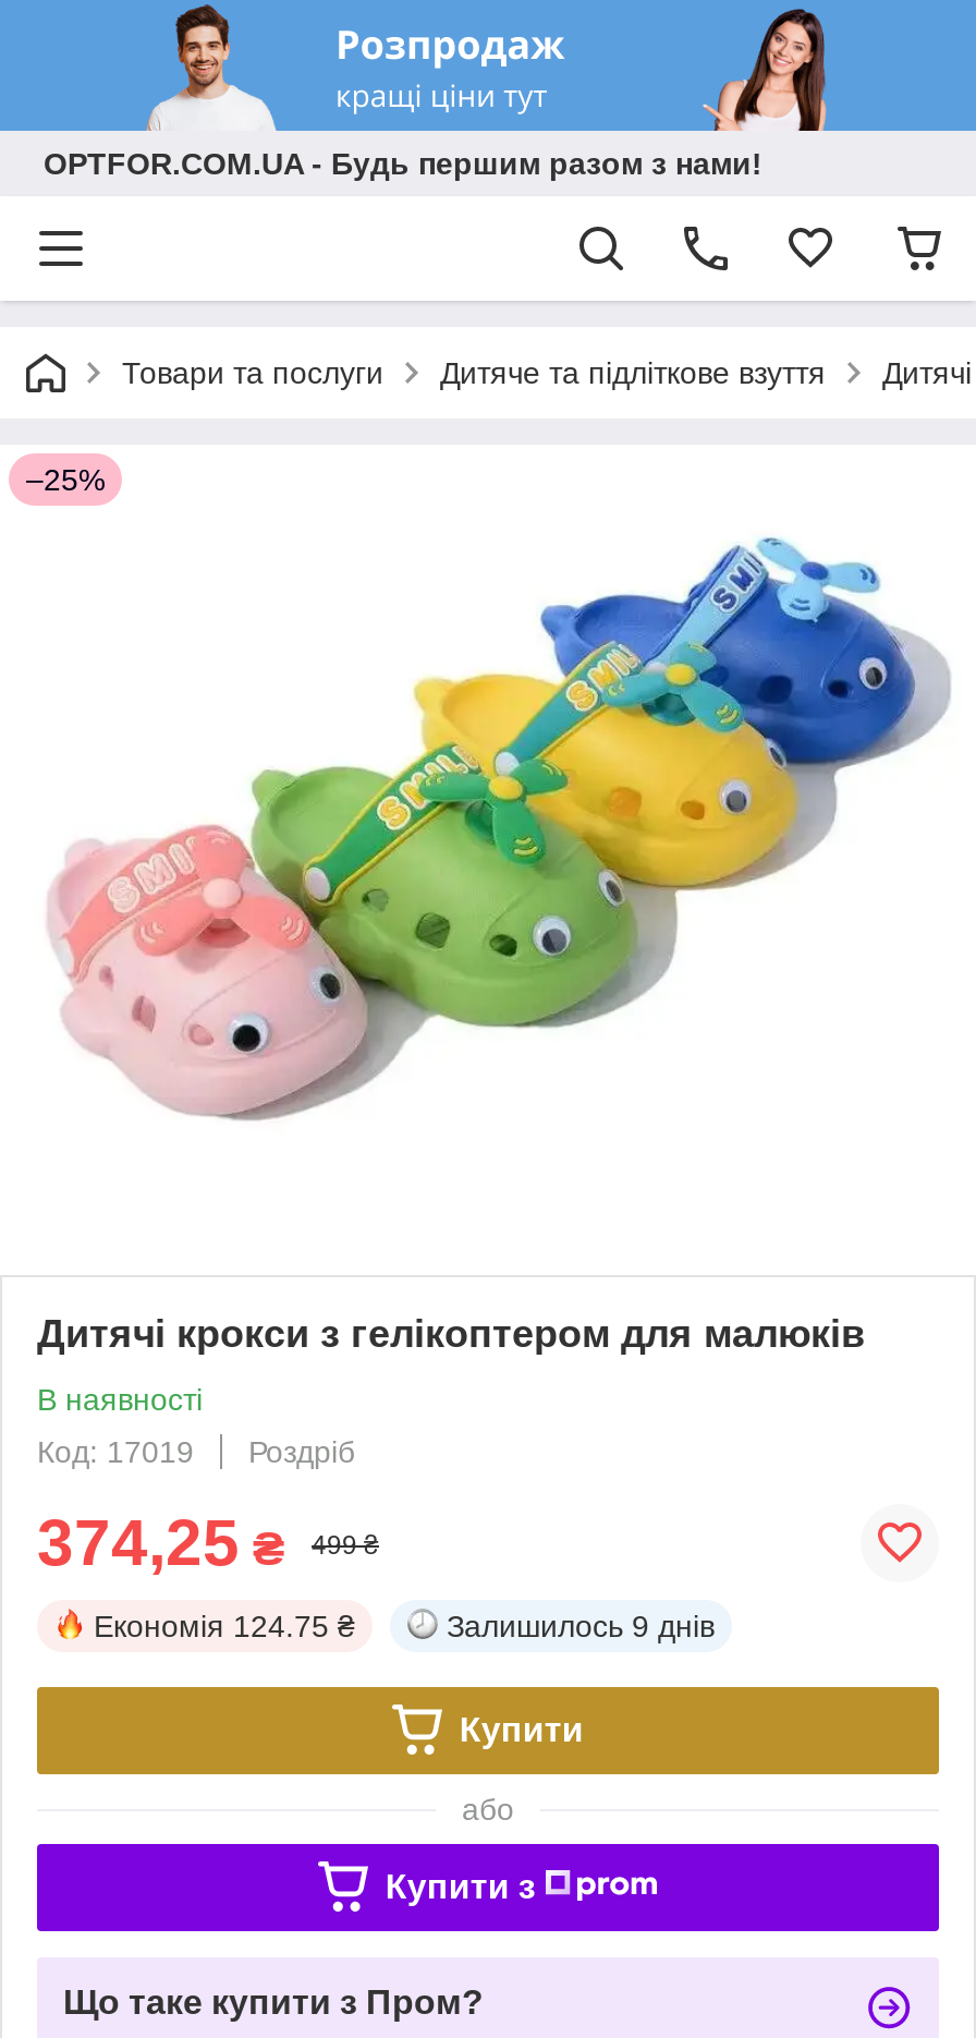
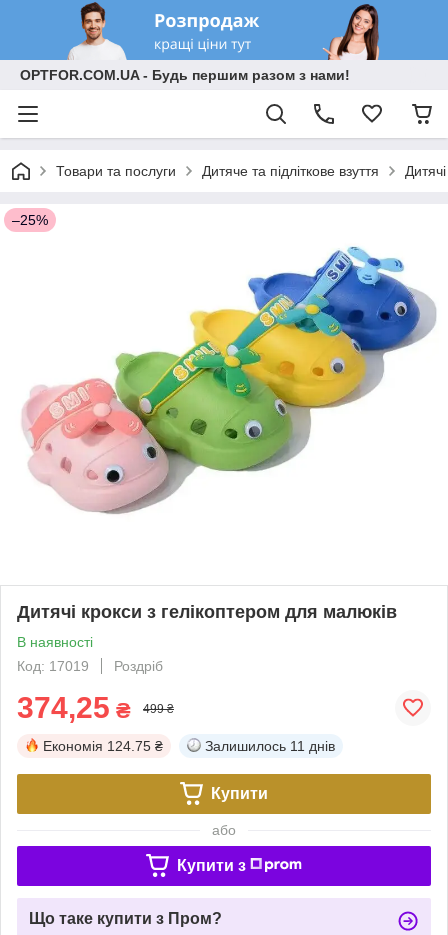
- Залишилось 9 днів
+ Залишилось 11 днів
